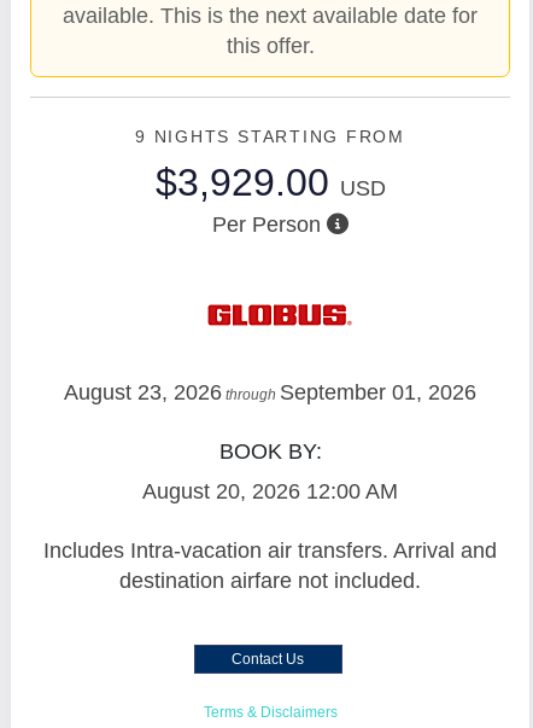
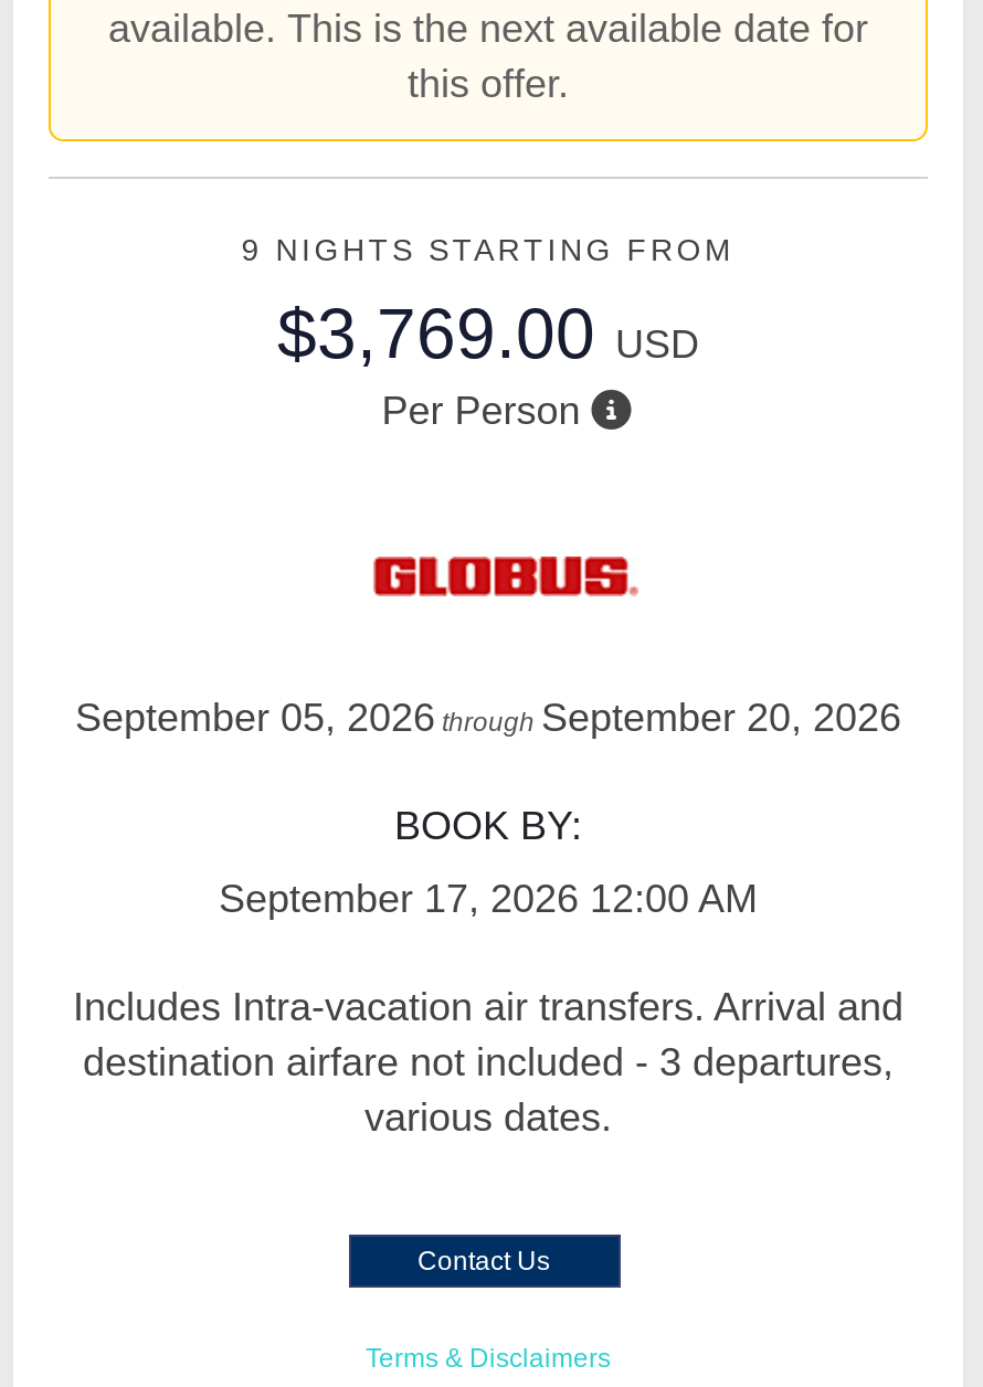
- $3,929.00 USD
+ $3,769.00 USD

- August 23, 2026 through September 01, 2026
+ September 05, 2026 through September 20, 2026

- August 20, 2026 12:00 AM
+ September 17, 2026 12:00 AM

- destination airfare not included.
+ destination airfare not included - 3 departures,
+ various dates.
